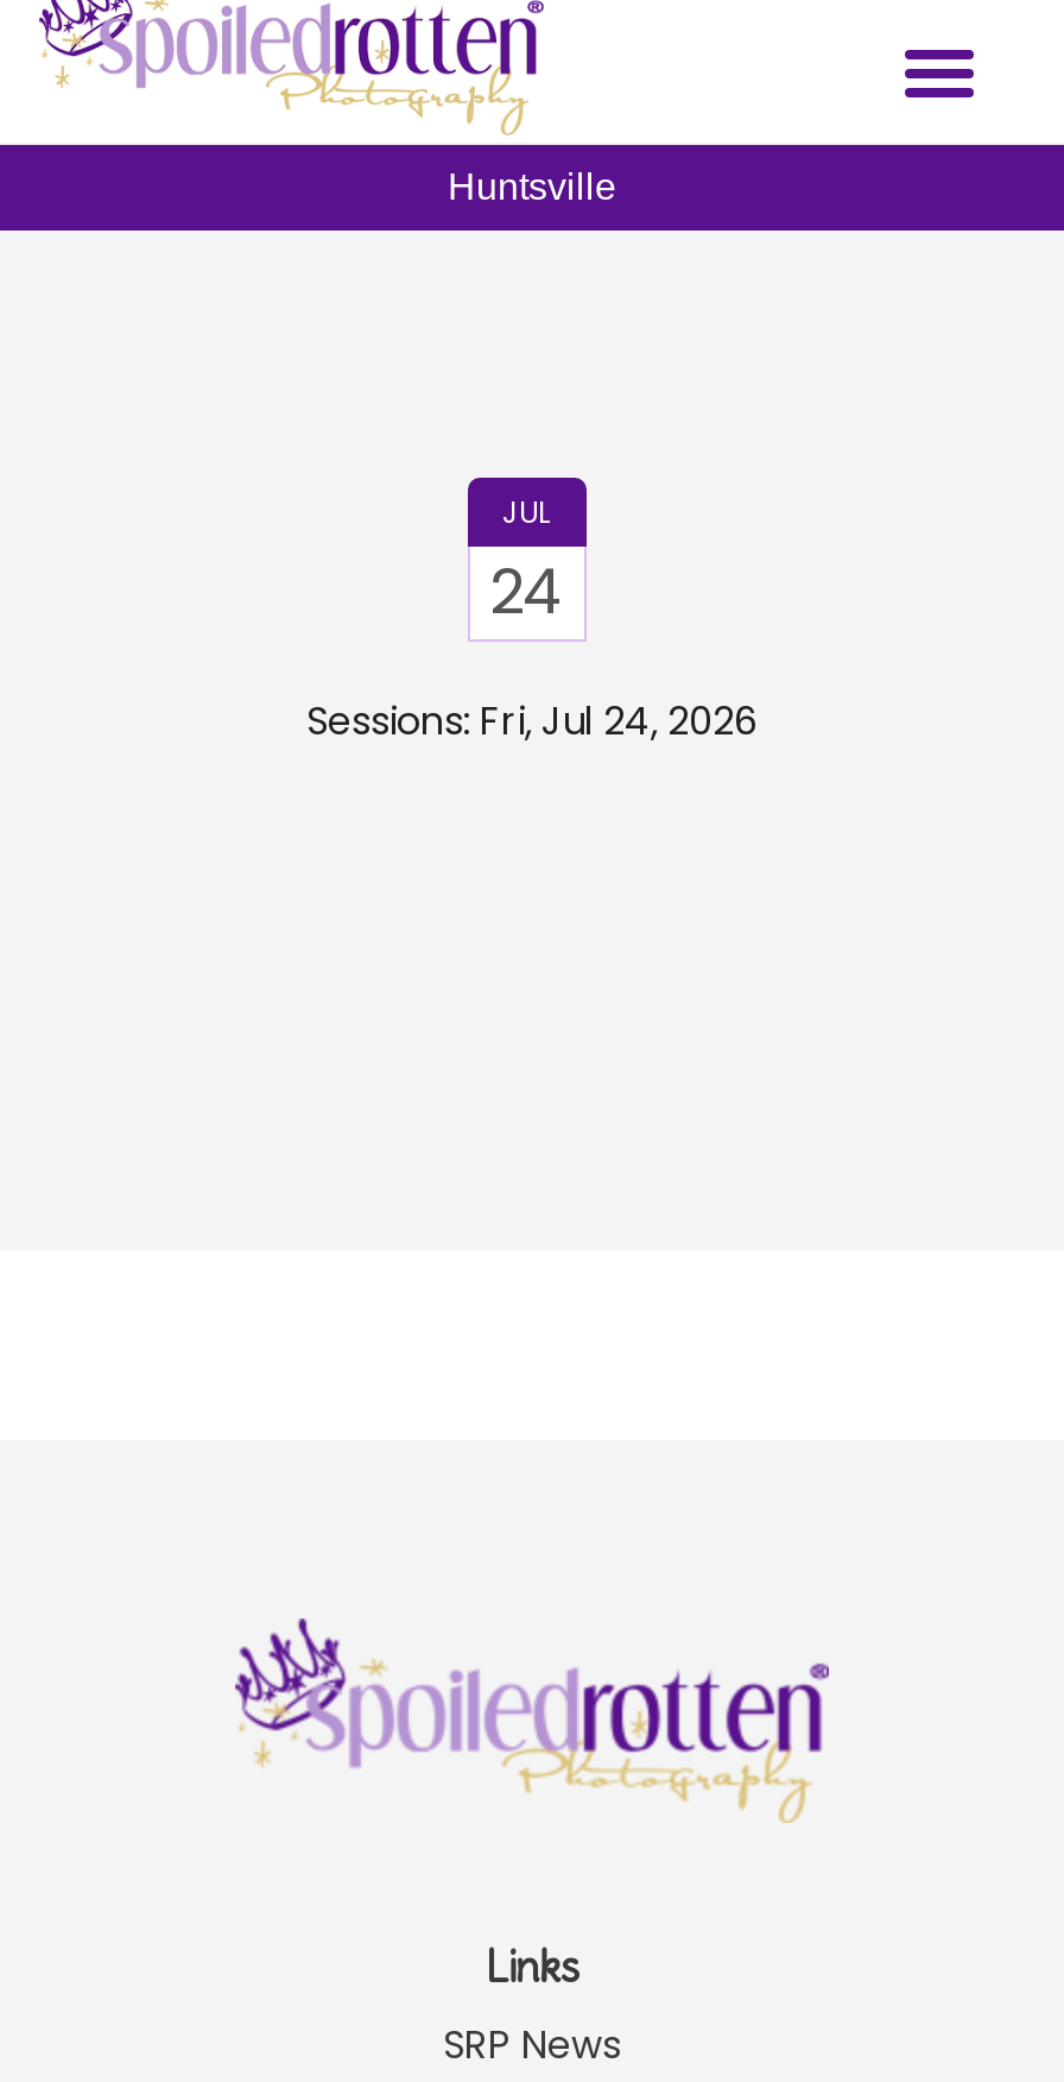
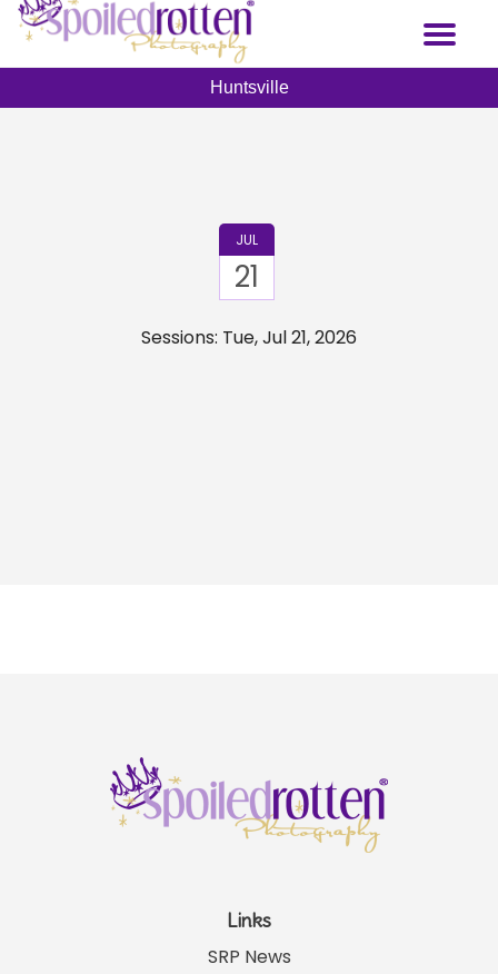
- 24
+ 21

- Sessions: Fri, Jul 24, 2026
+ Sessions: Tue, Jul 21, 2026
